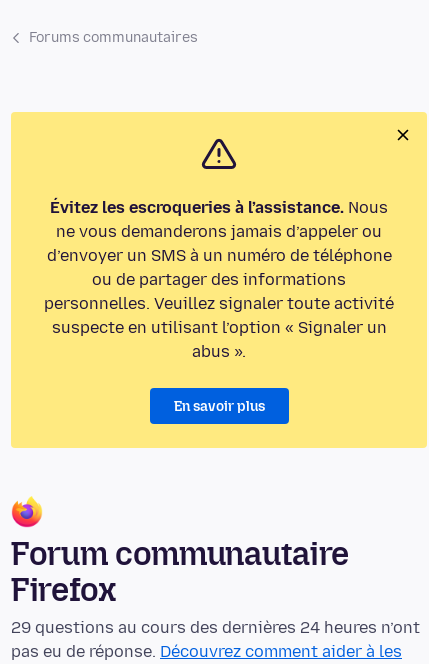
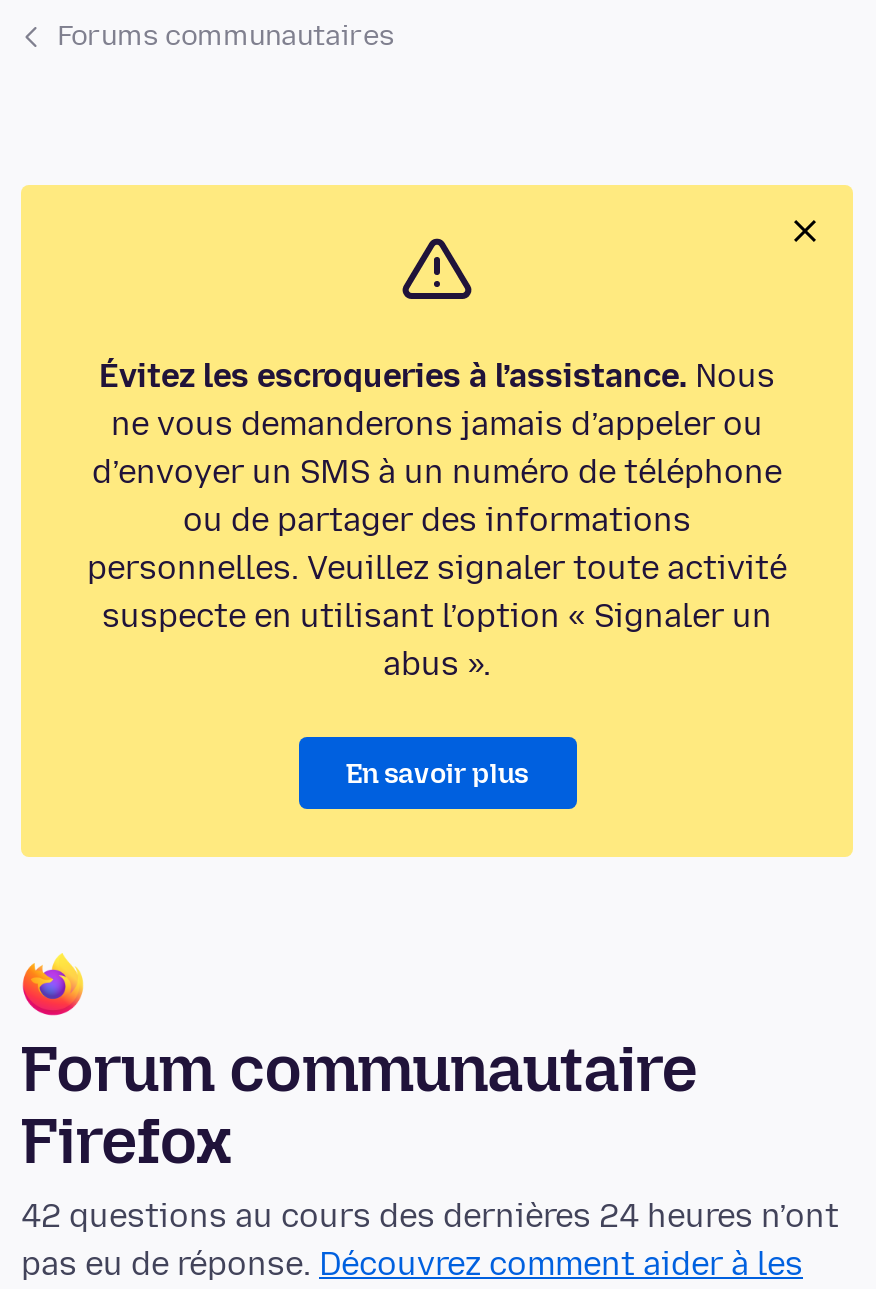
- 29 questions au cours des dernières 24 heures n’ont
+ 42 questions au cours des dernières 24 heures n’ont
